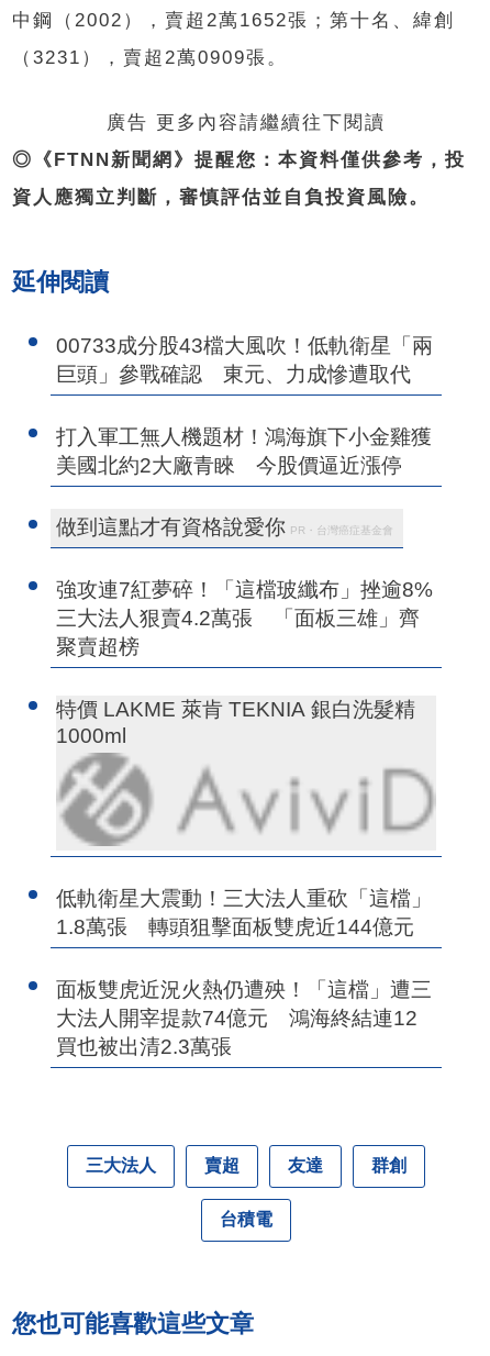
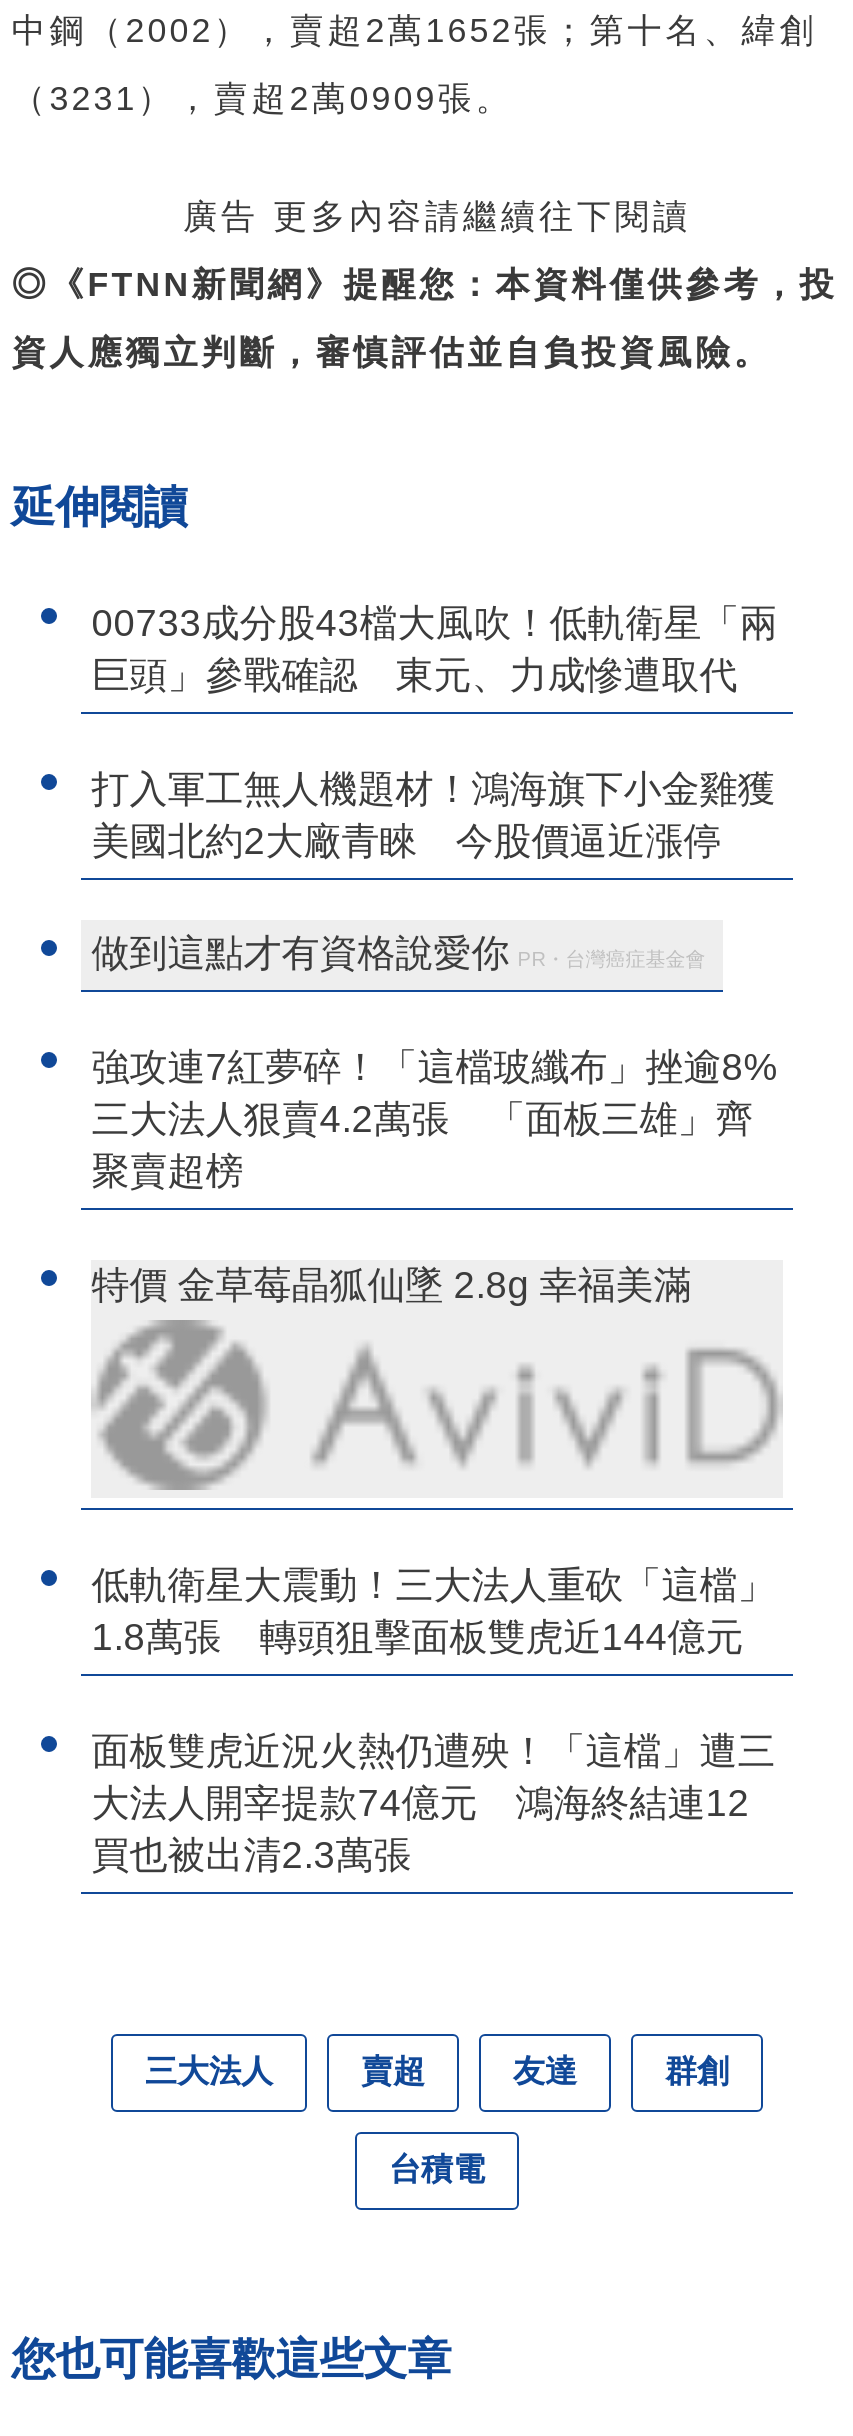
- 特價 LAKME 萊肯 TEKNIA 銀白洗髮精
- 1000ml
+ 特價 金草莓晶狐仙墜 2.8g 幸福美滿
